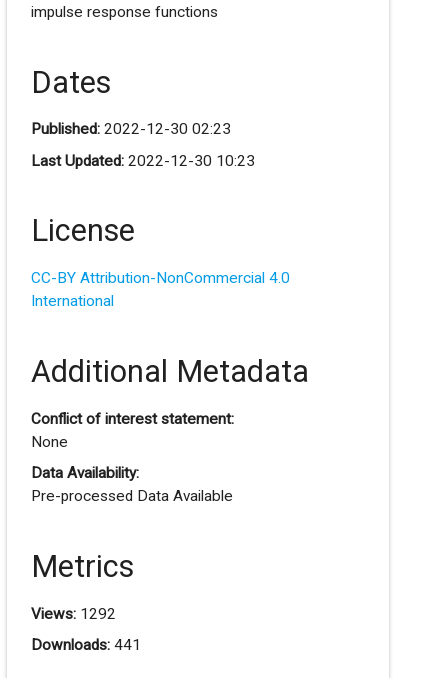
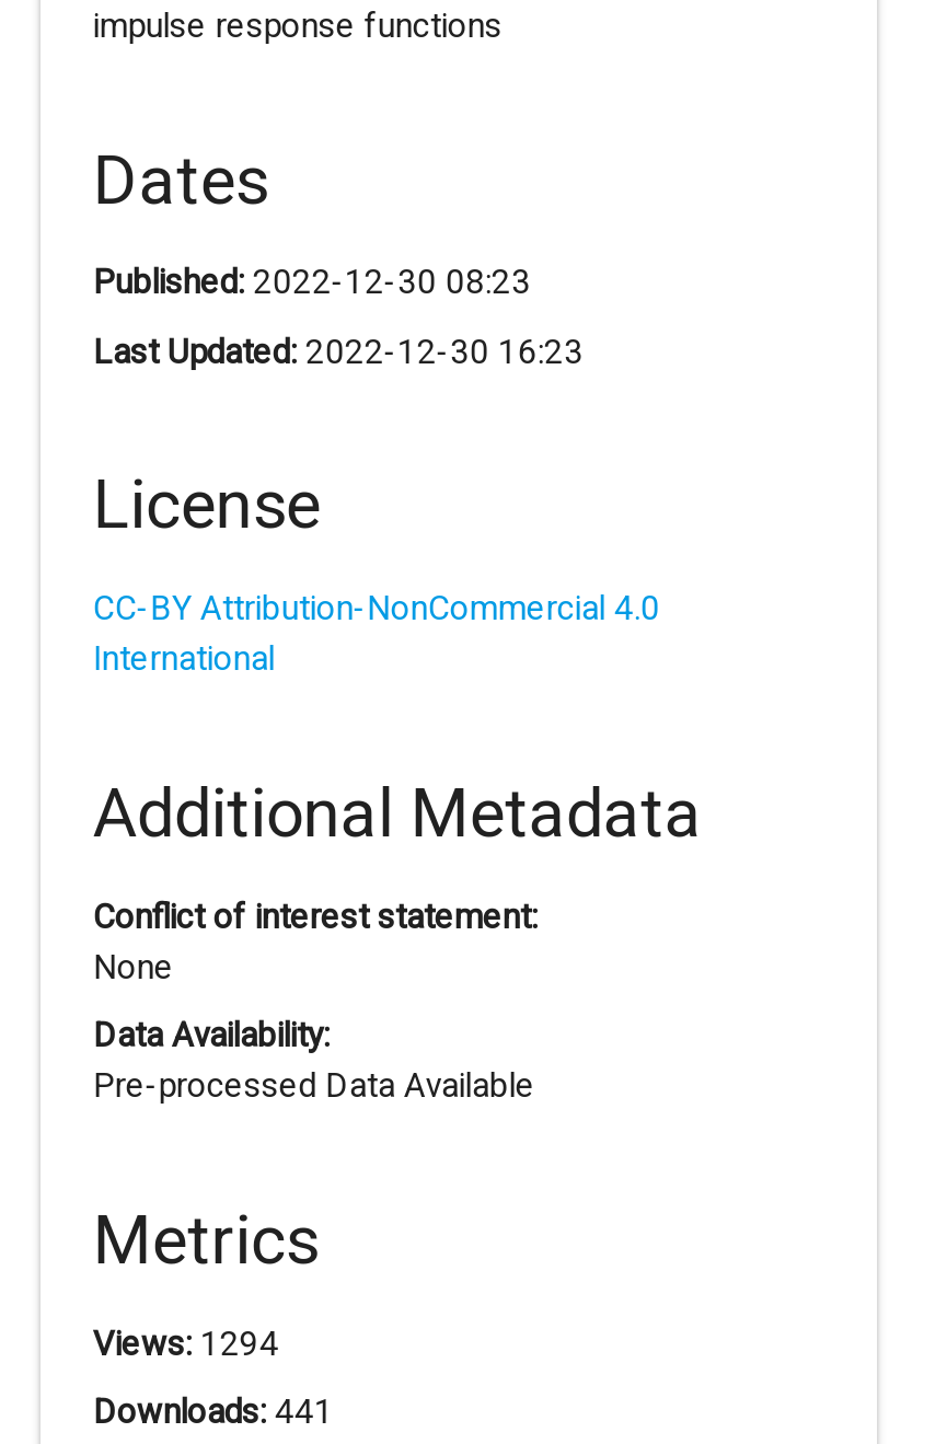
- Published: 2022-12-30 02:23
+ Published: 2022-12-30 08:23

- Last Updated: 2022-12-30 10:23
+ Last Updated: 2022-12-30 16:23

- Views: 1292
+ Views: 1294
